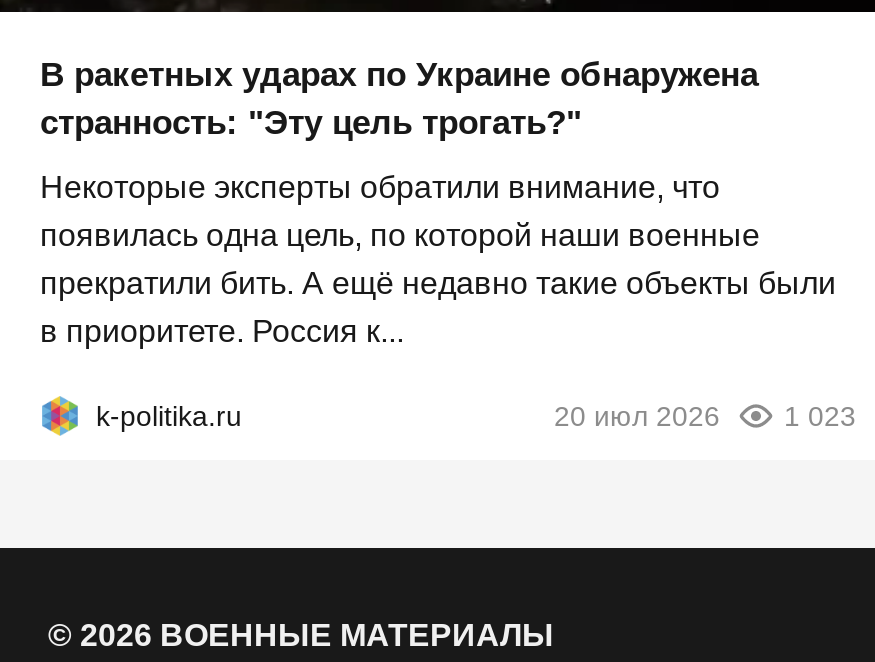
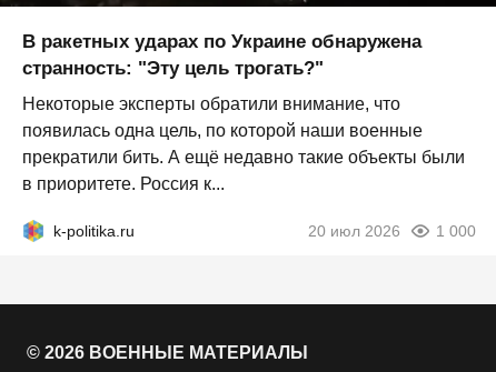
- 20 июл 2026 1 023
+ 20 июл 2026 1 000
